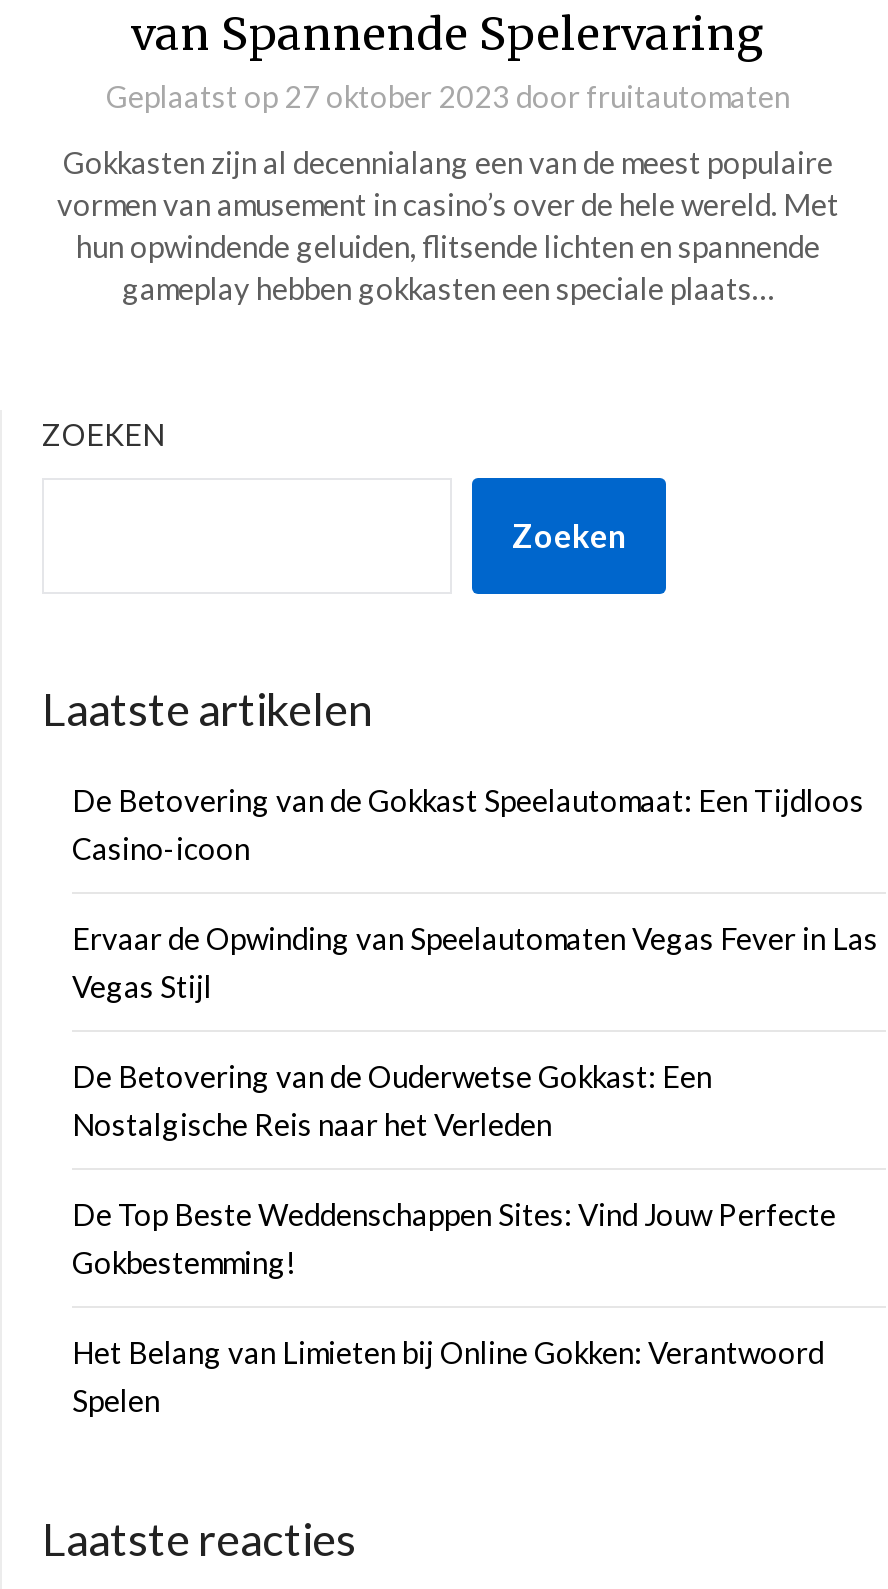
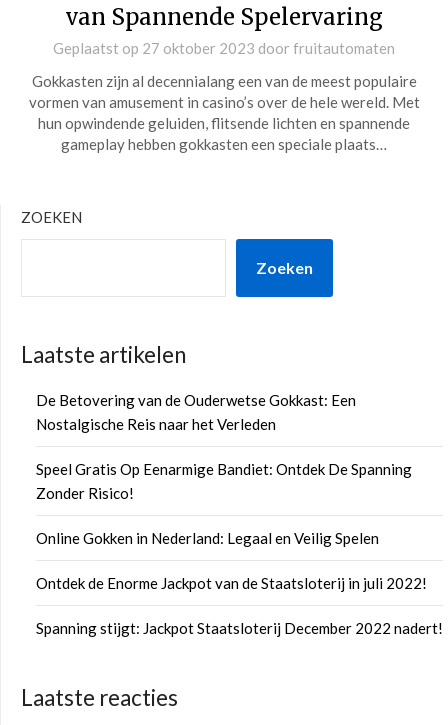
- De Betovering van de Gokkast Speelautomaat: Een Tijdloos
- Casino-icoon
- Ervaar de Opwinding van Speelautomaten Vegas Fever in Las
- Vegas Stijl

moved up: De Betovering van de Ouderwetse Gokkast: Een | Nostalgische Reis naar het Verleden

- De Top Beste Weddenschappen Sites: Vind Jouw Perfecte
- Gokbestemming!
- Het Belang van Limieten bij Online Gokken: Verantwoord
- Spelen
+ Speel Gratis Op Eenarmige Bandiet: Ontdek De Spanning
+ Zonder Risico!
+ Online Gokken in Nederland: Legaal en Veilig Spelen
+ Ontdek de Enorme Jackpot van de Staatsloterij in juli 2022!
+ Spanning stijgt: Jackpot Staatsloterij December 2022 nadert!
